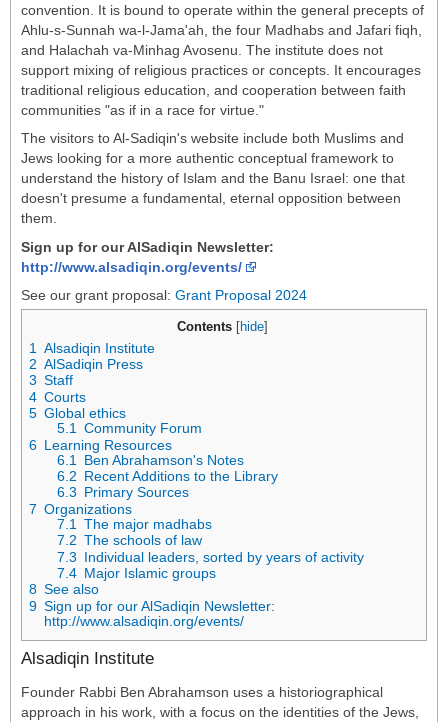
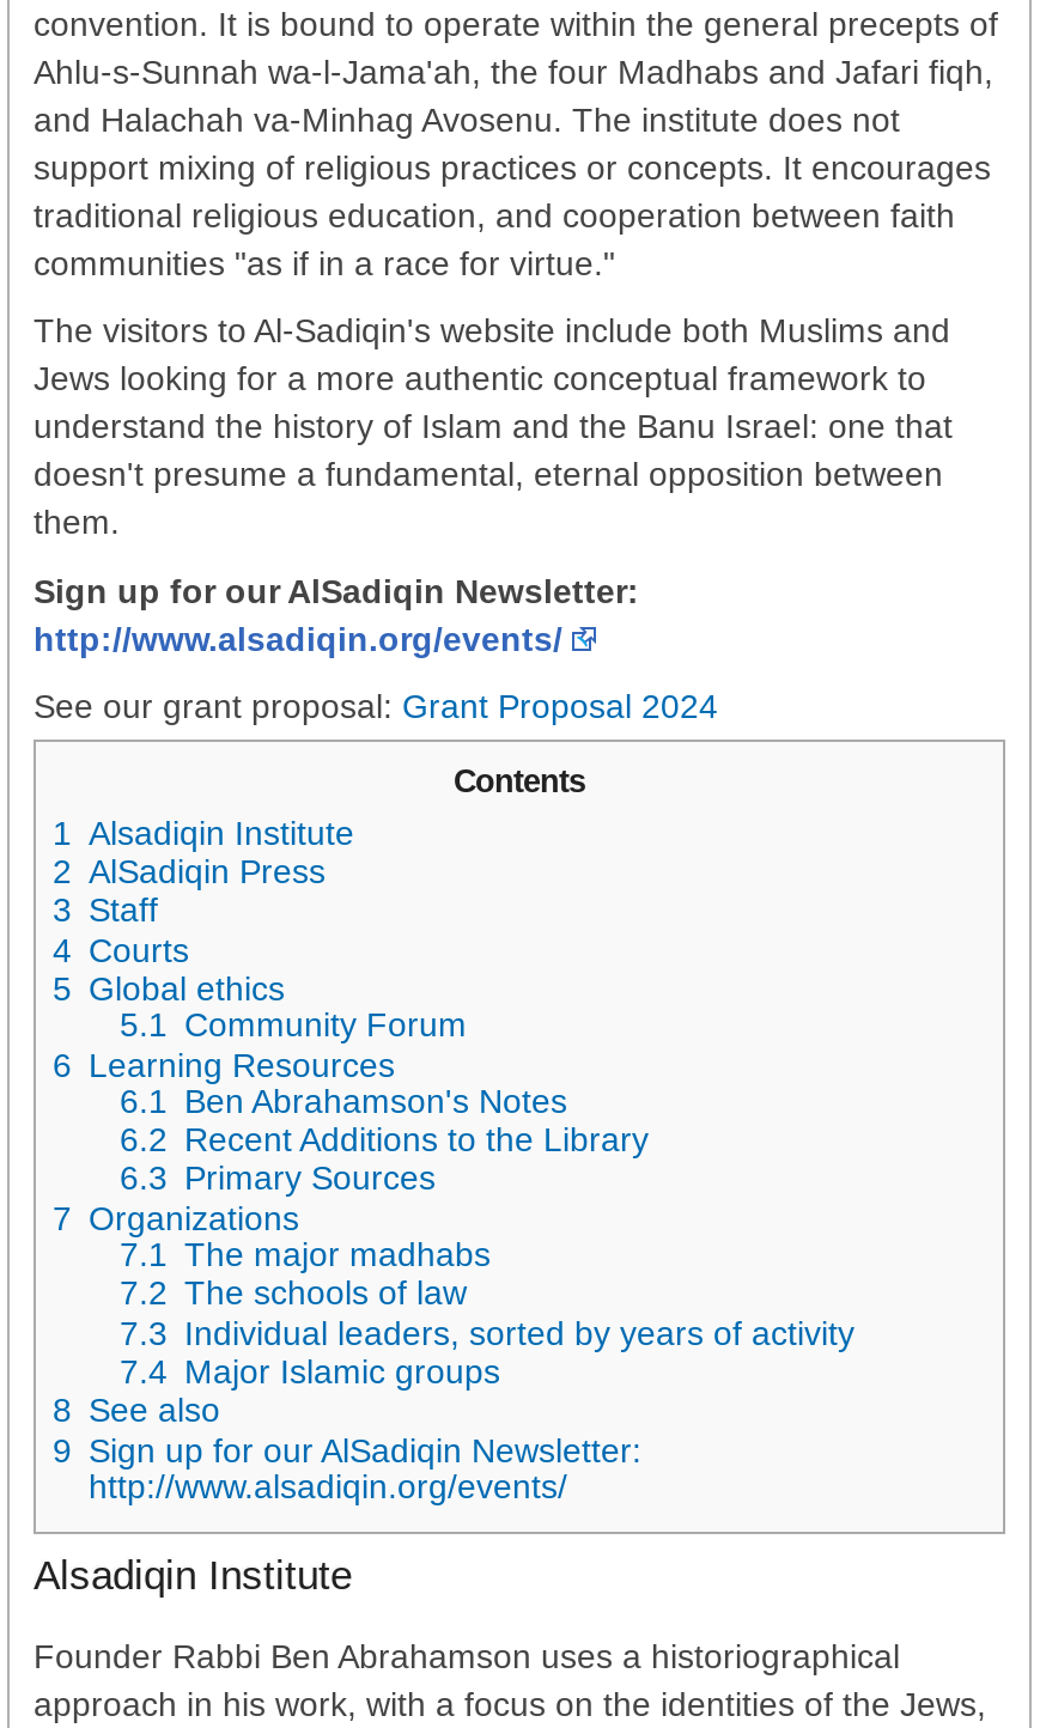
- Contents [hide]
+ Contents
